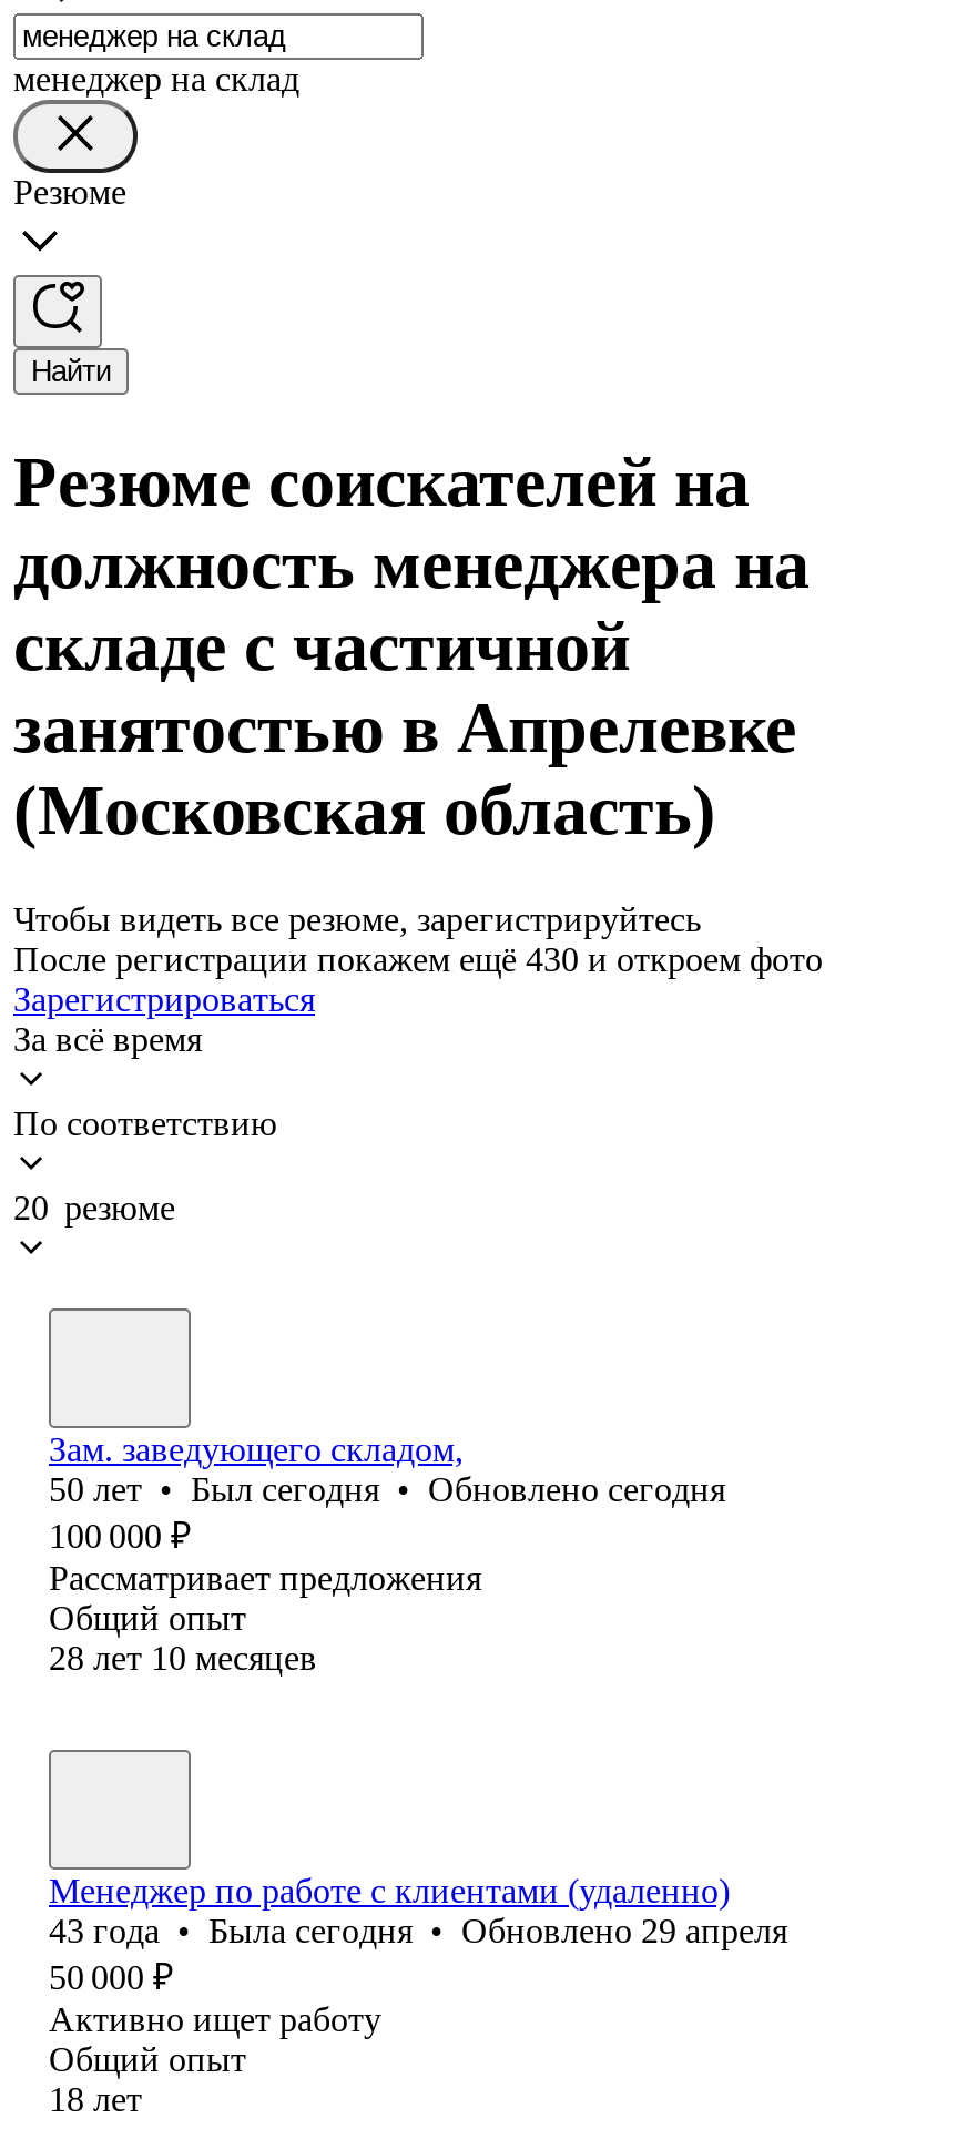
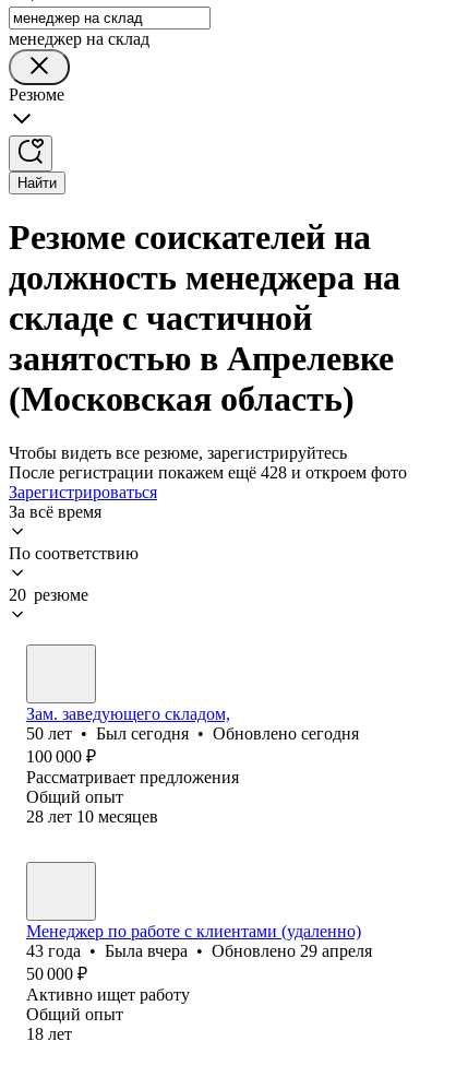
- После регистрации покажем ещё 430 и откроем фото
+ После регистрации покажем ещё 428 и откроем фото

- 43 года • Была сегодня • Обновлено 29 апреля
+ 43 года • Была вчера • Обновлено 29 апреля
